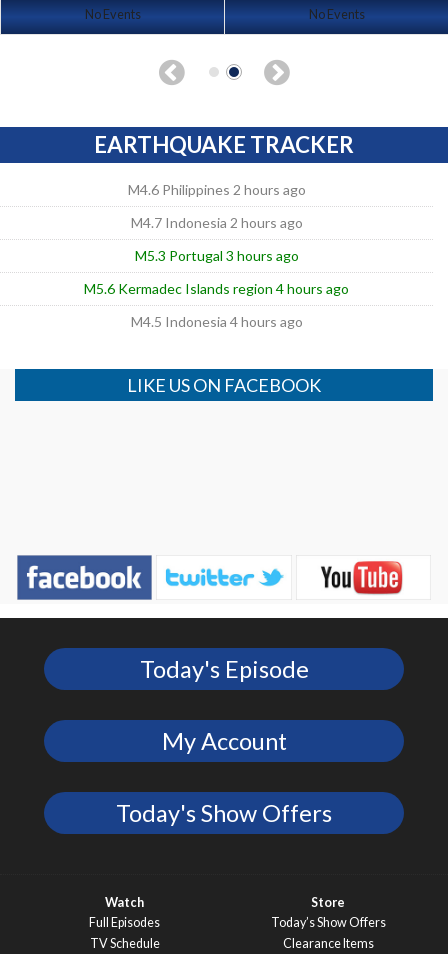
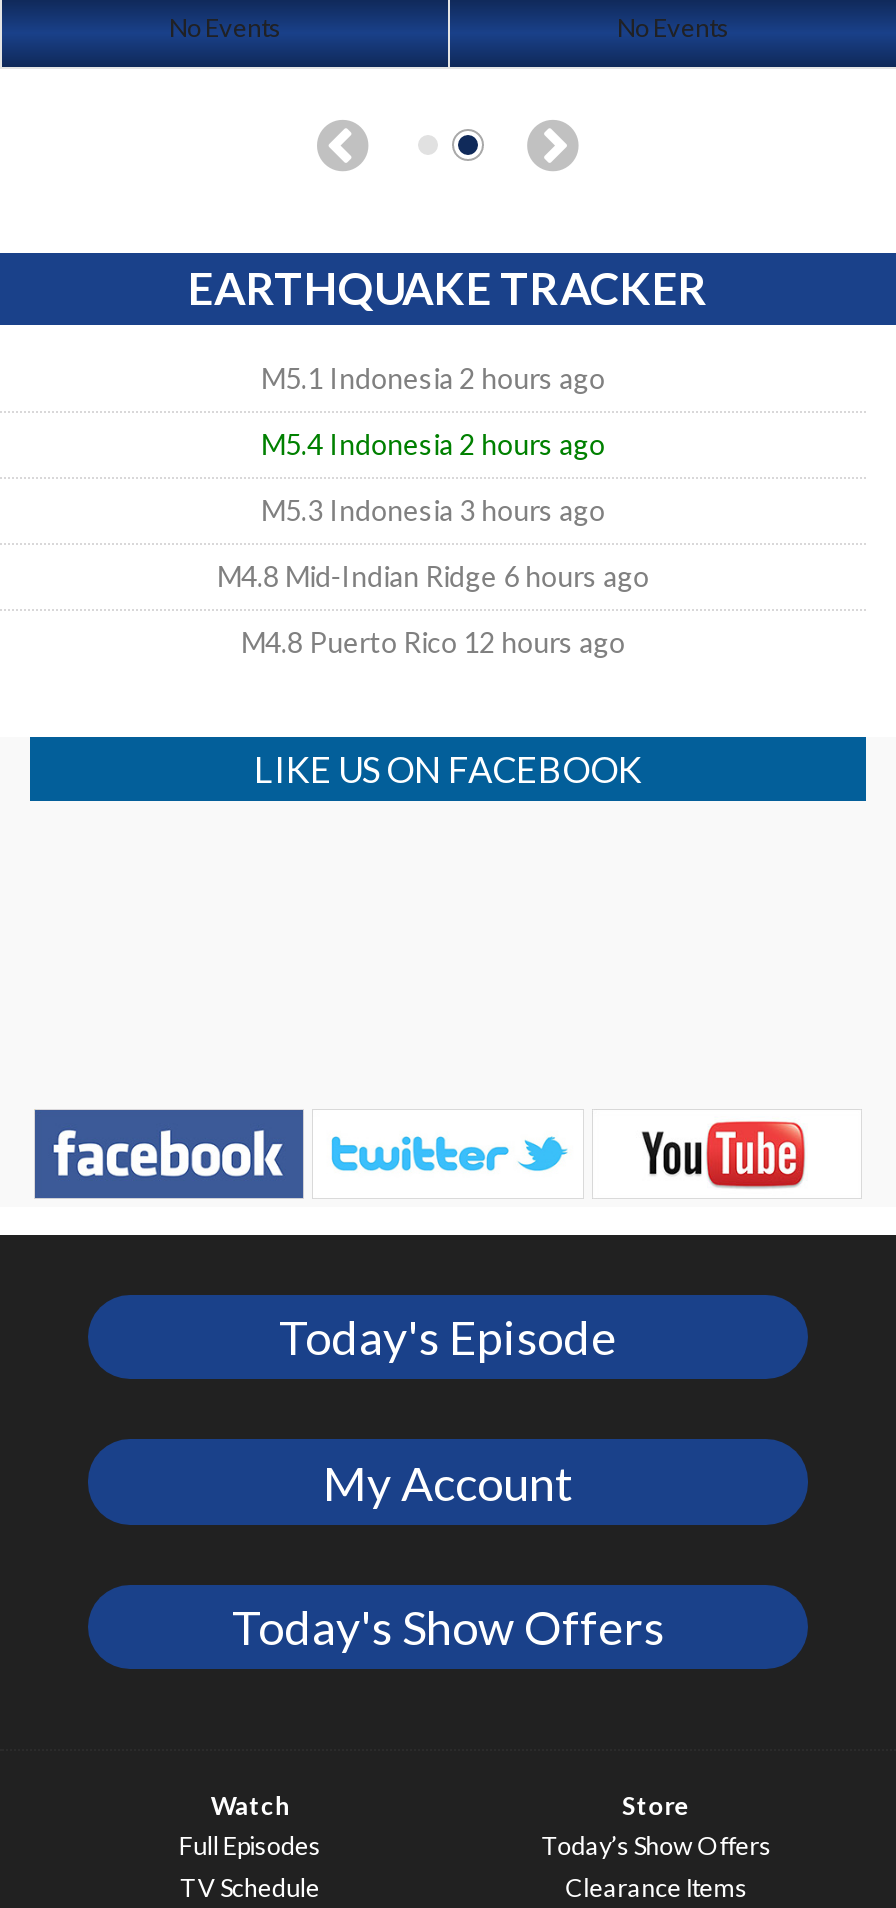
- M4.6 Philippines 2 hours ago
+ M5.1 Indonesia 2 hours ago

- M4.7 Indonesia 2 hours ago
+ M5.4 Indonesia 2 hours ago

- M5.3 Portugal 3 hours ago
+ M5.3 Indonesia 3 hours ago

- M5.6 Kermadec Islands region 4 hours ago
+ M4.8 Mid-Indian Ridge 6 hours ago

- M4.5 Indonesia 4 hours ago
+ M4.8 Puerto Rico 12 hours ago
